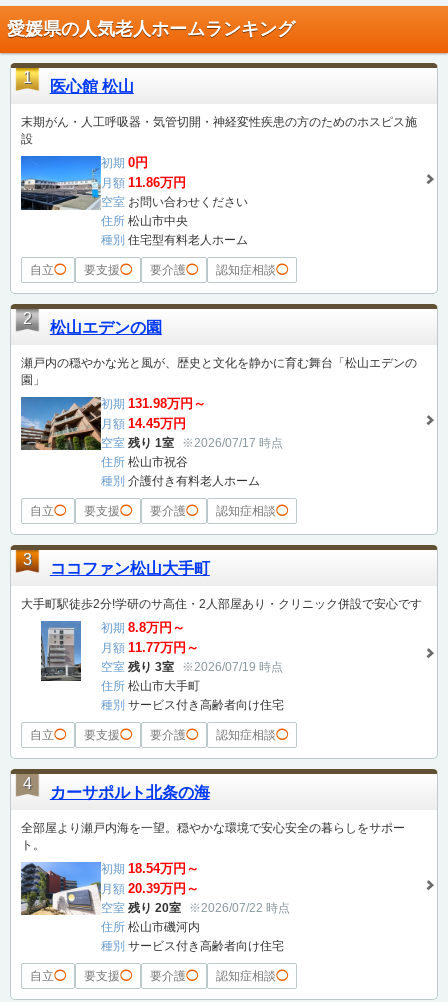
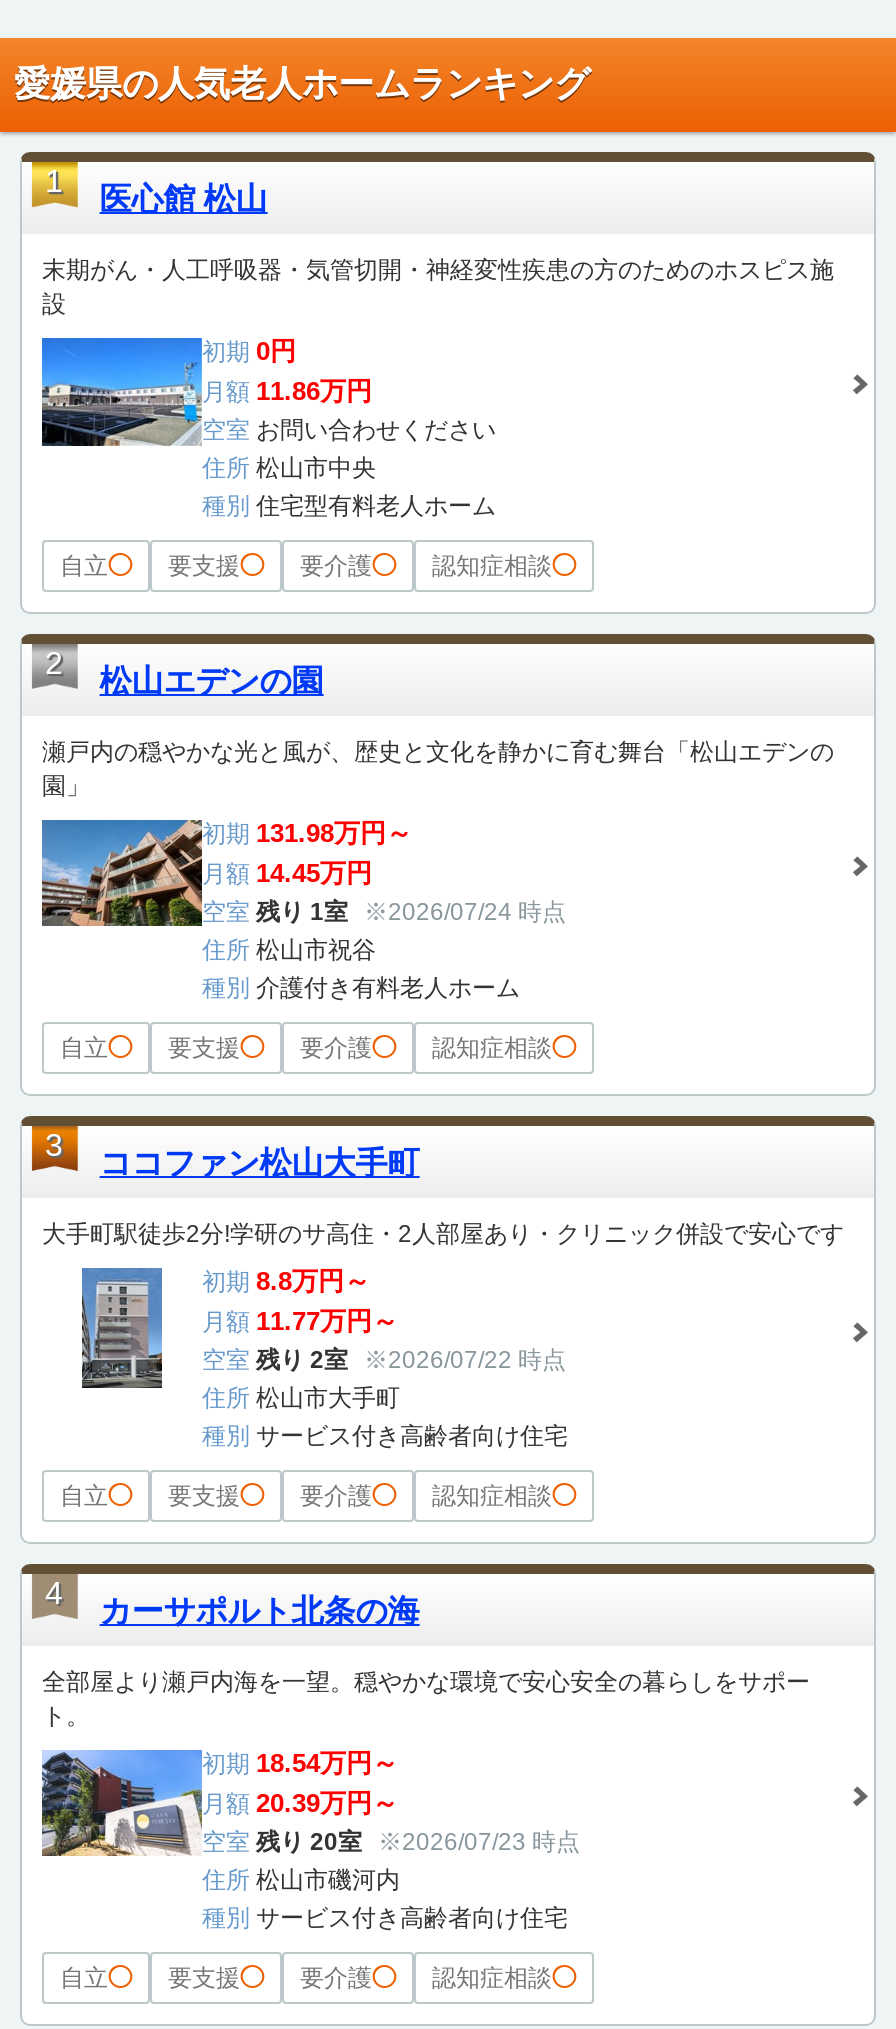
- 空室 残り 1室 ※2026/07/17 時点
+ 空室 残り 1室 ※2026/07/24 時点

- 空室 残り 3室 ※2026/07/19 時点
+ 空室 残り 2室 ※2026/07/22 時点

- 空室 残り 20室 ※2026/07/22 時点
+ 空室 残り 20室 ※2026/07/23 時点
